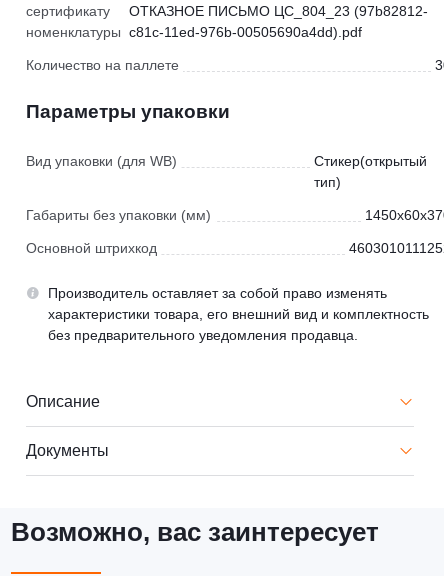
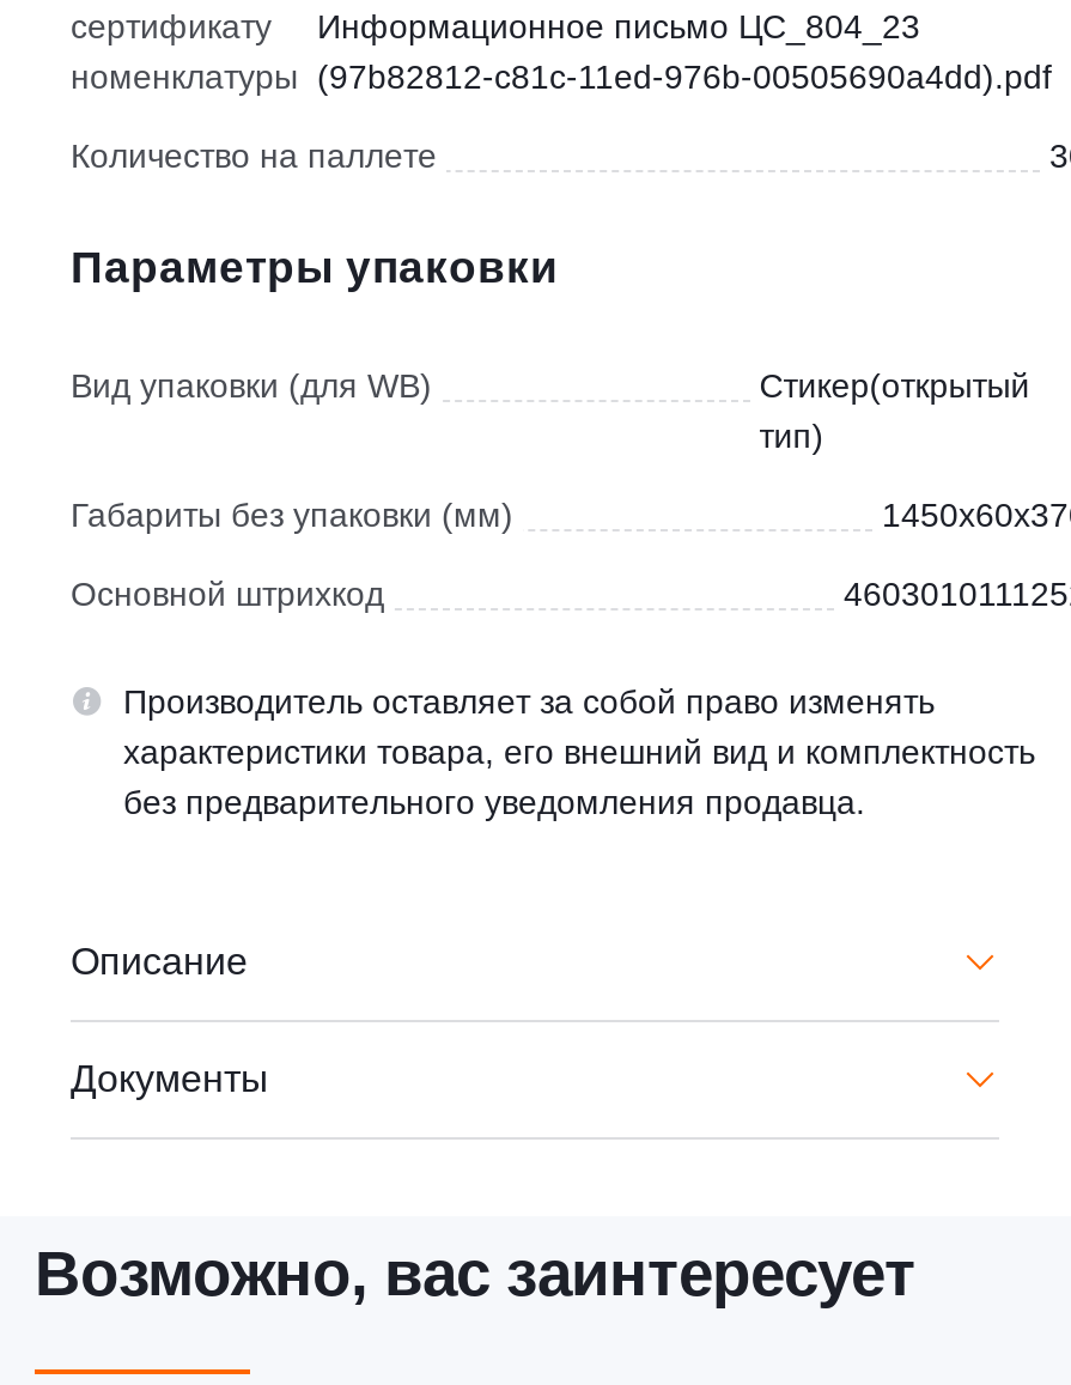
- ОТКАЗНОЕ ПИСЬМО ЦС_804_23 (97b82812-
- c81c-11ed-976b-00505690a4dd).pdf
+ Информационное письмо ЦС_804_23
+ (97b82812-c81c-11ed-976b-00505690a4dd).pdf
